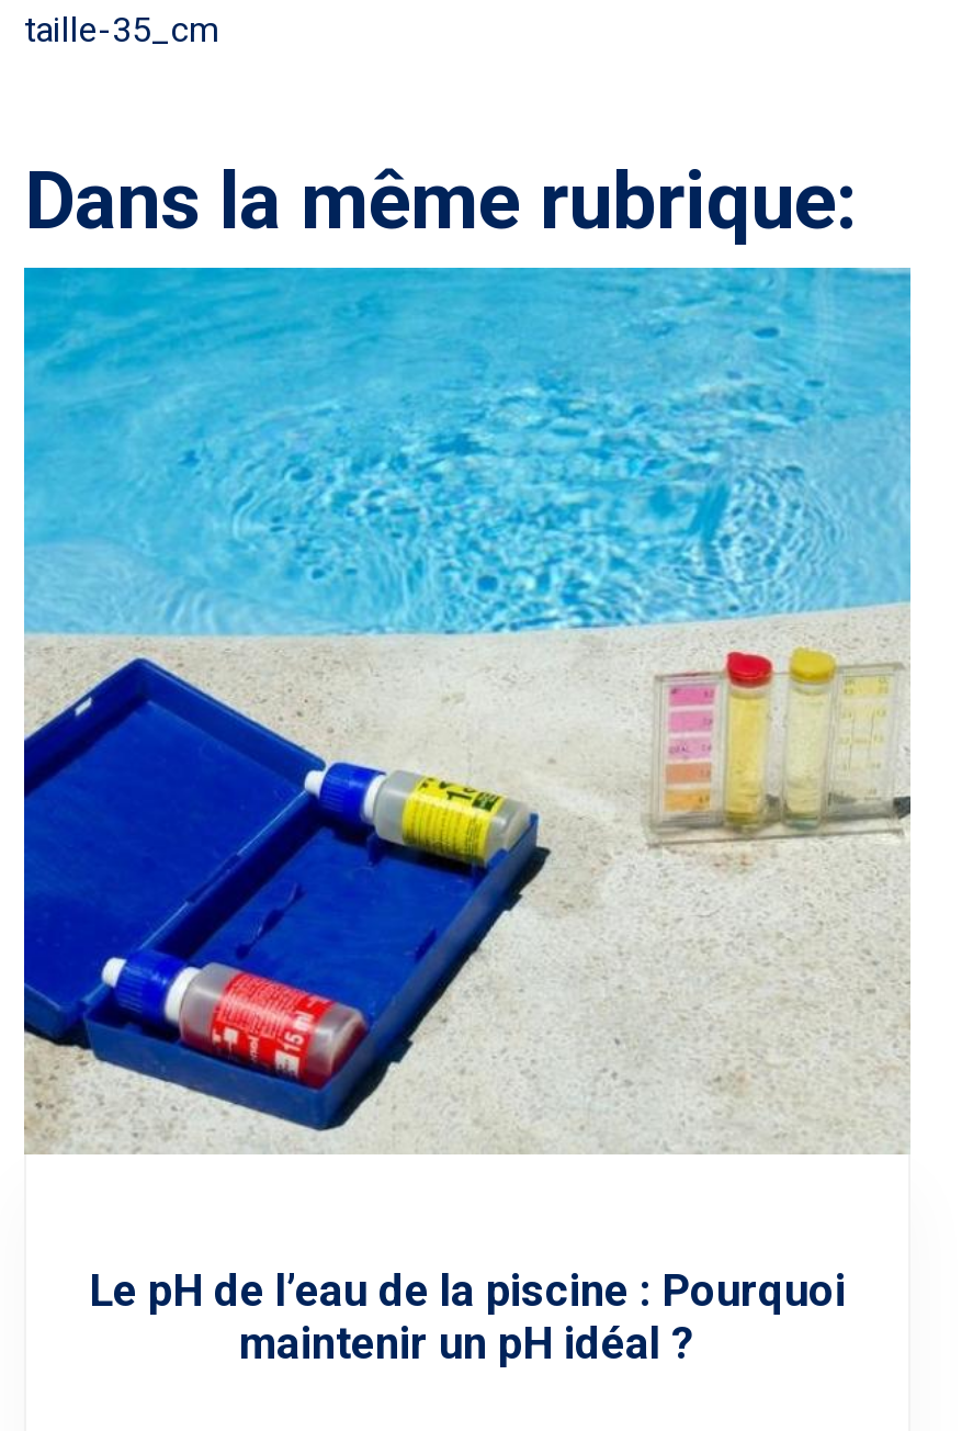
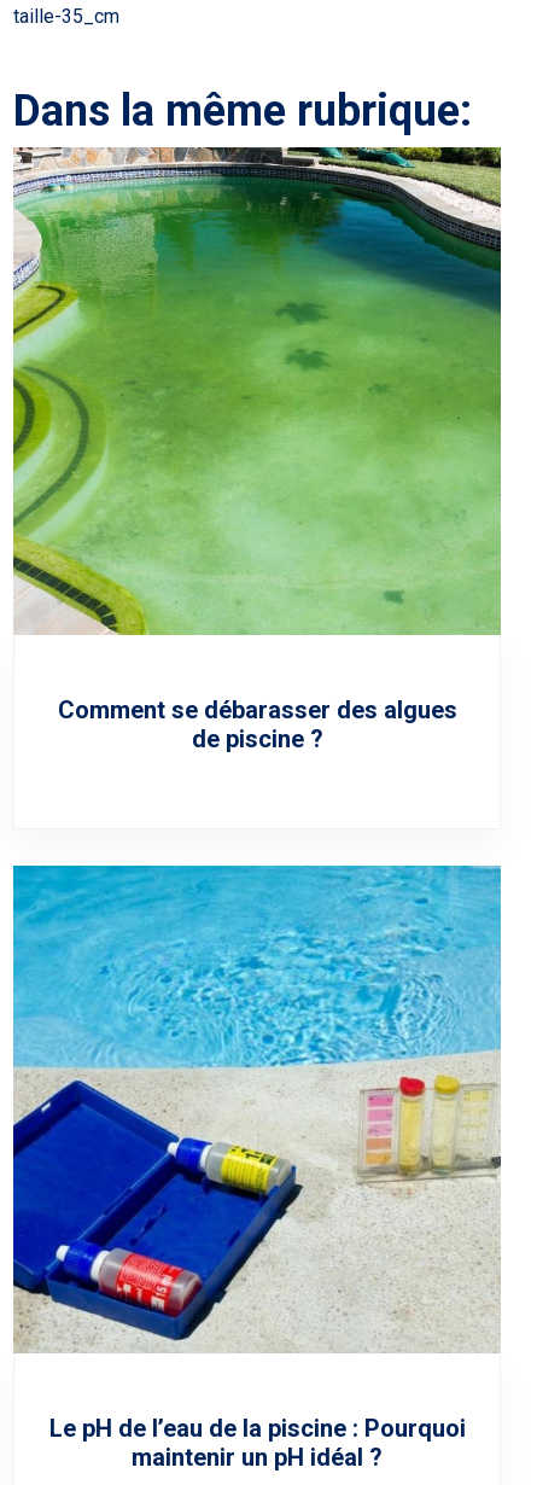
+ [image]

+ Comment se débarasser des algues
+ de piscine ?
